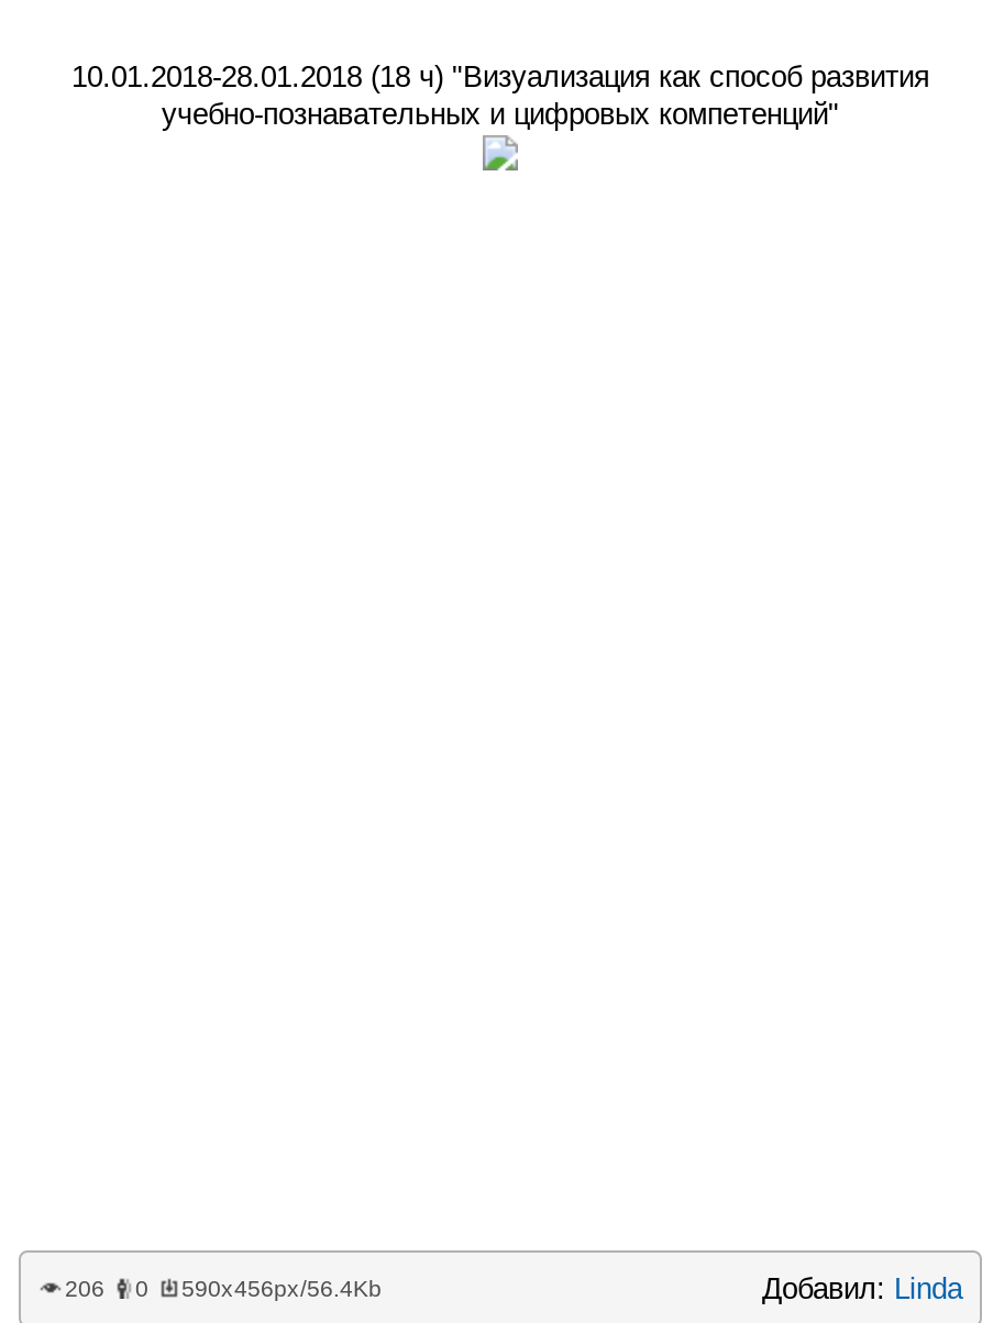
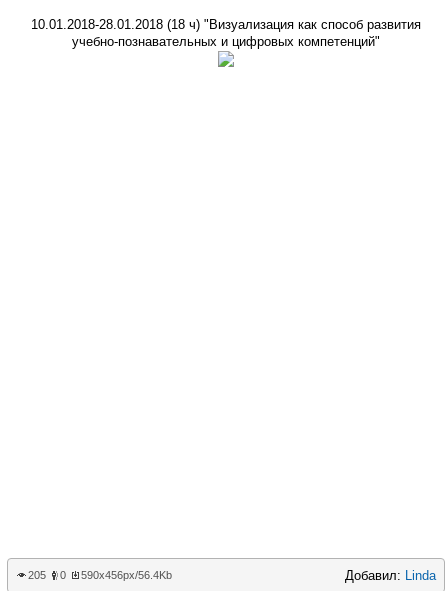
- 206 0 590x456px/56.4Kb
+ 205 0 590x456px/56.4Kb
